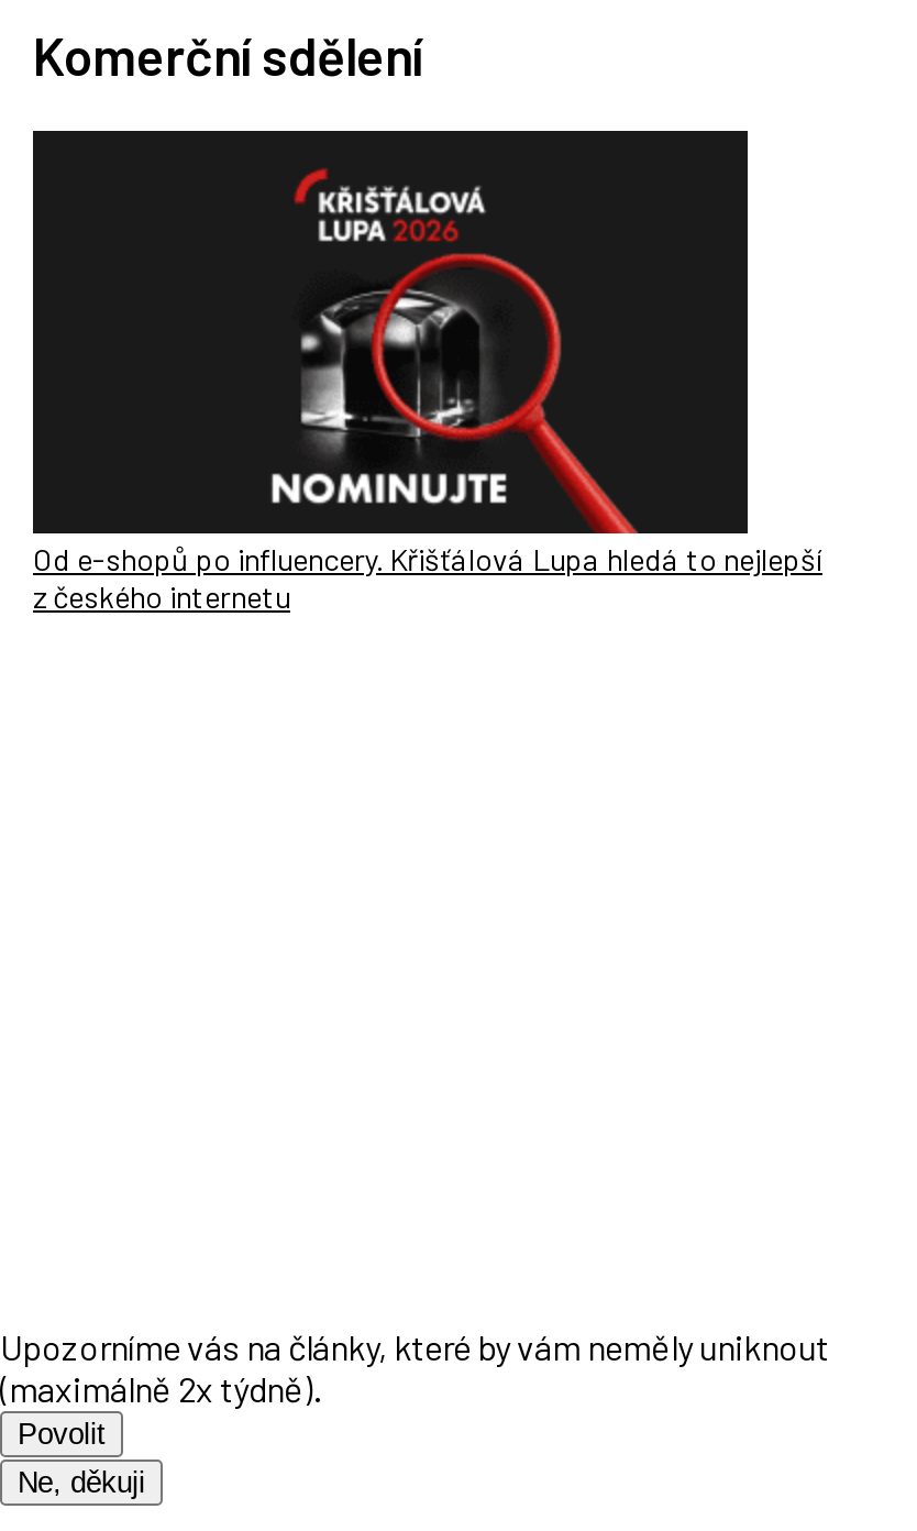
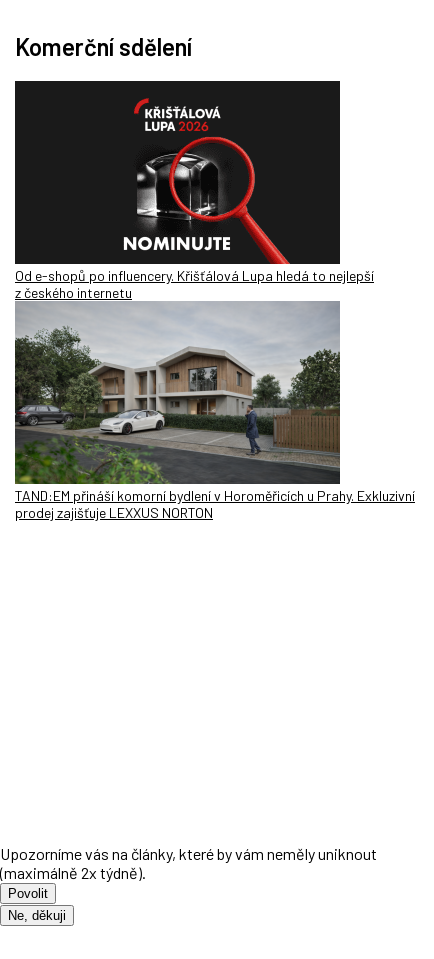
+ [image]
+ TAND:EM přináší komorní bydlení v Horoměřicích u Prahy. Exkluzivní
+ prodej zajišťuje LEXXUS NORTON
